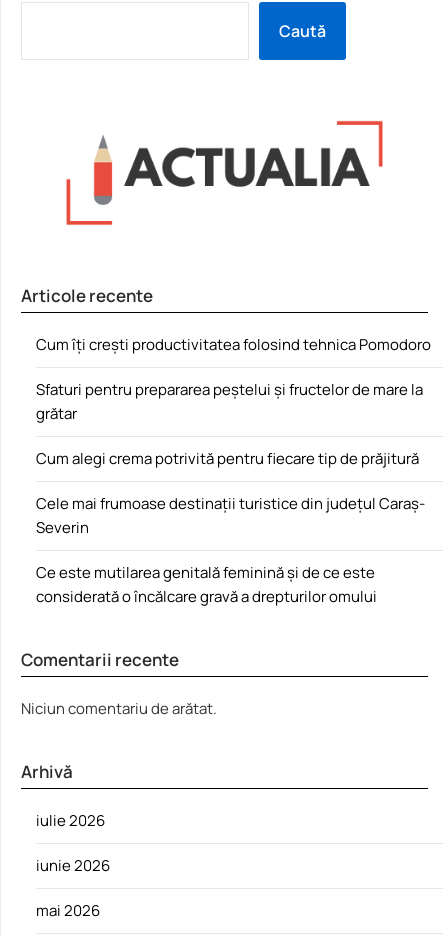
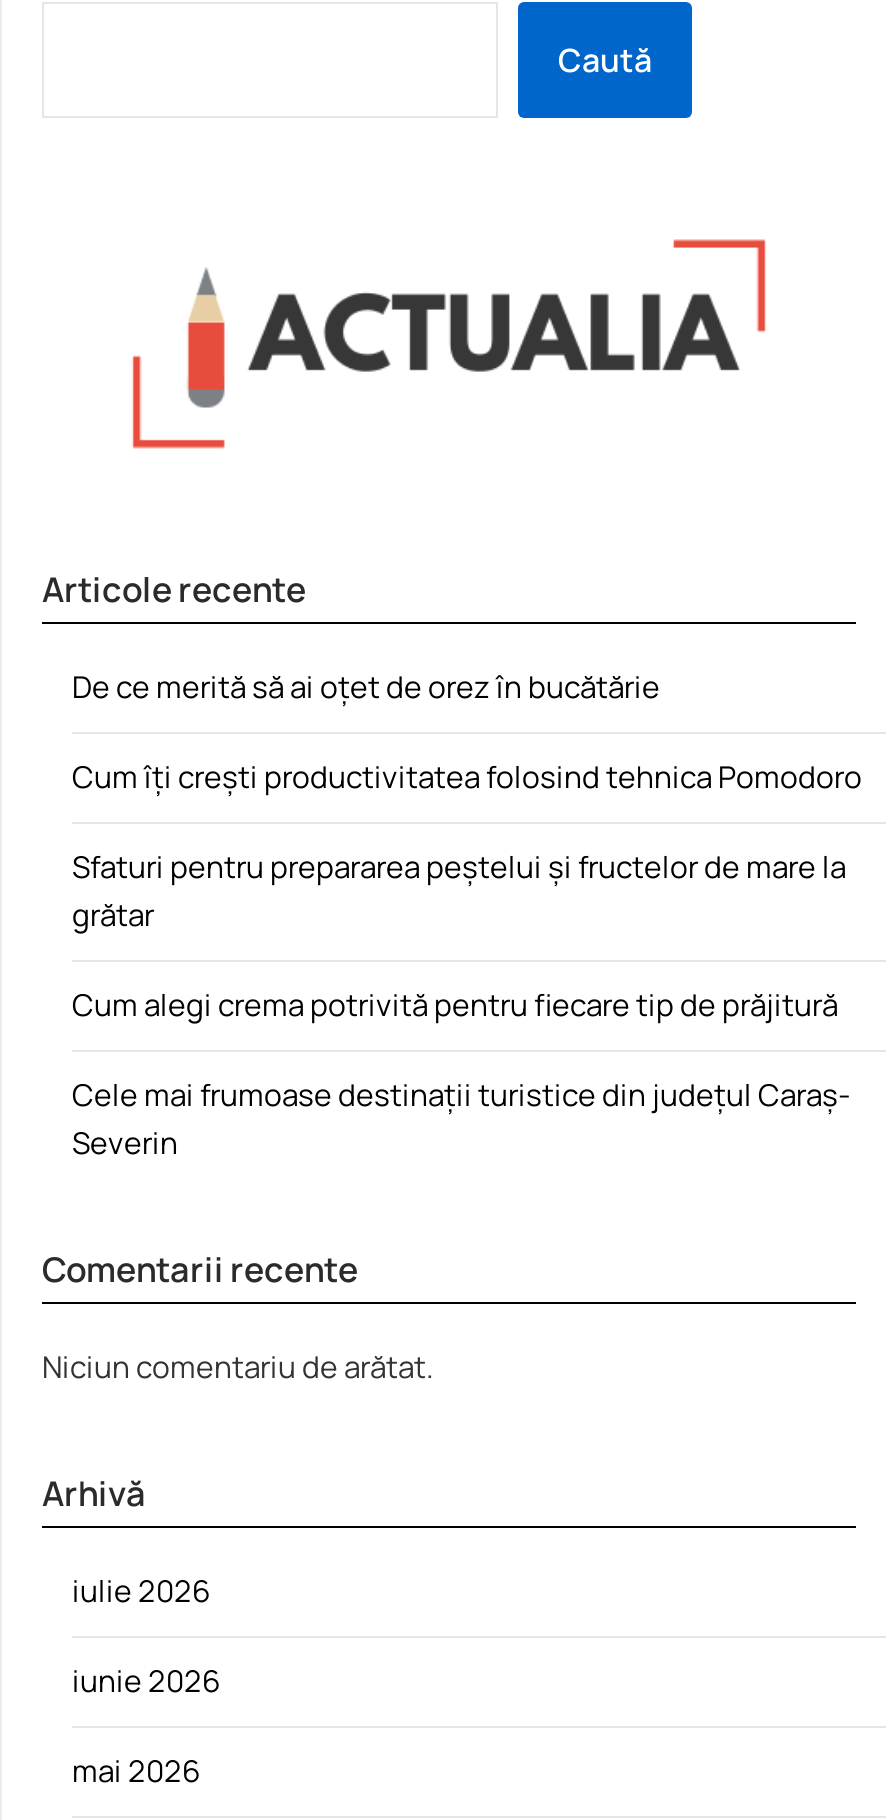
+ De ce merită să ai oțet de orez în bucătărie

moved down: Cum îți crești productivitatea folosind tehnica Pomodoro | Sfaturi pentru prepararea peștelui și fructelor de mare la | grătar | Cum alegi crema potrivită pentru fiecare tip de prăjitură | Cele mai frumoase destinații turistice din județul Caraș- | Severin

- Ce este mutilarea genitală feminină și de ce este
- considerată o încălcare gravă a drepturilor omului
